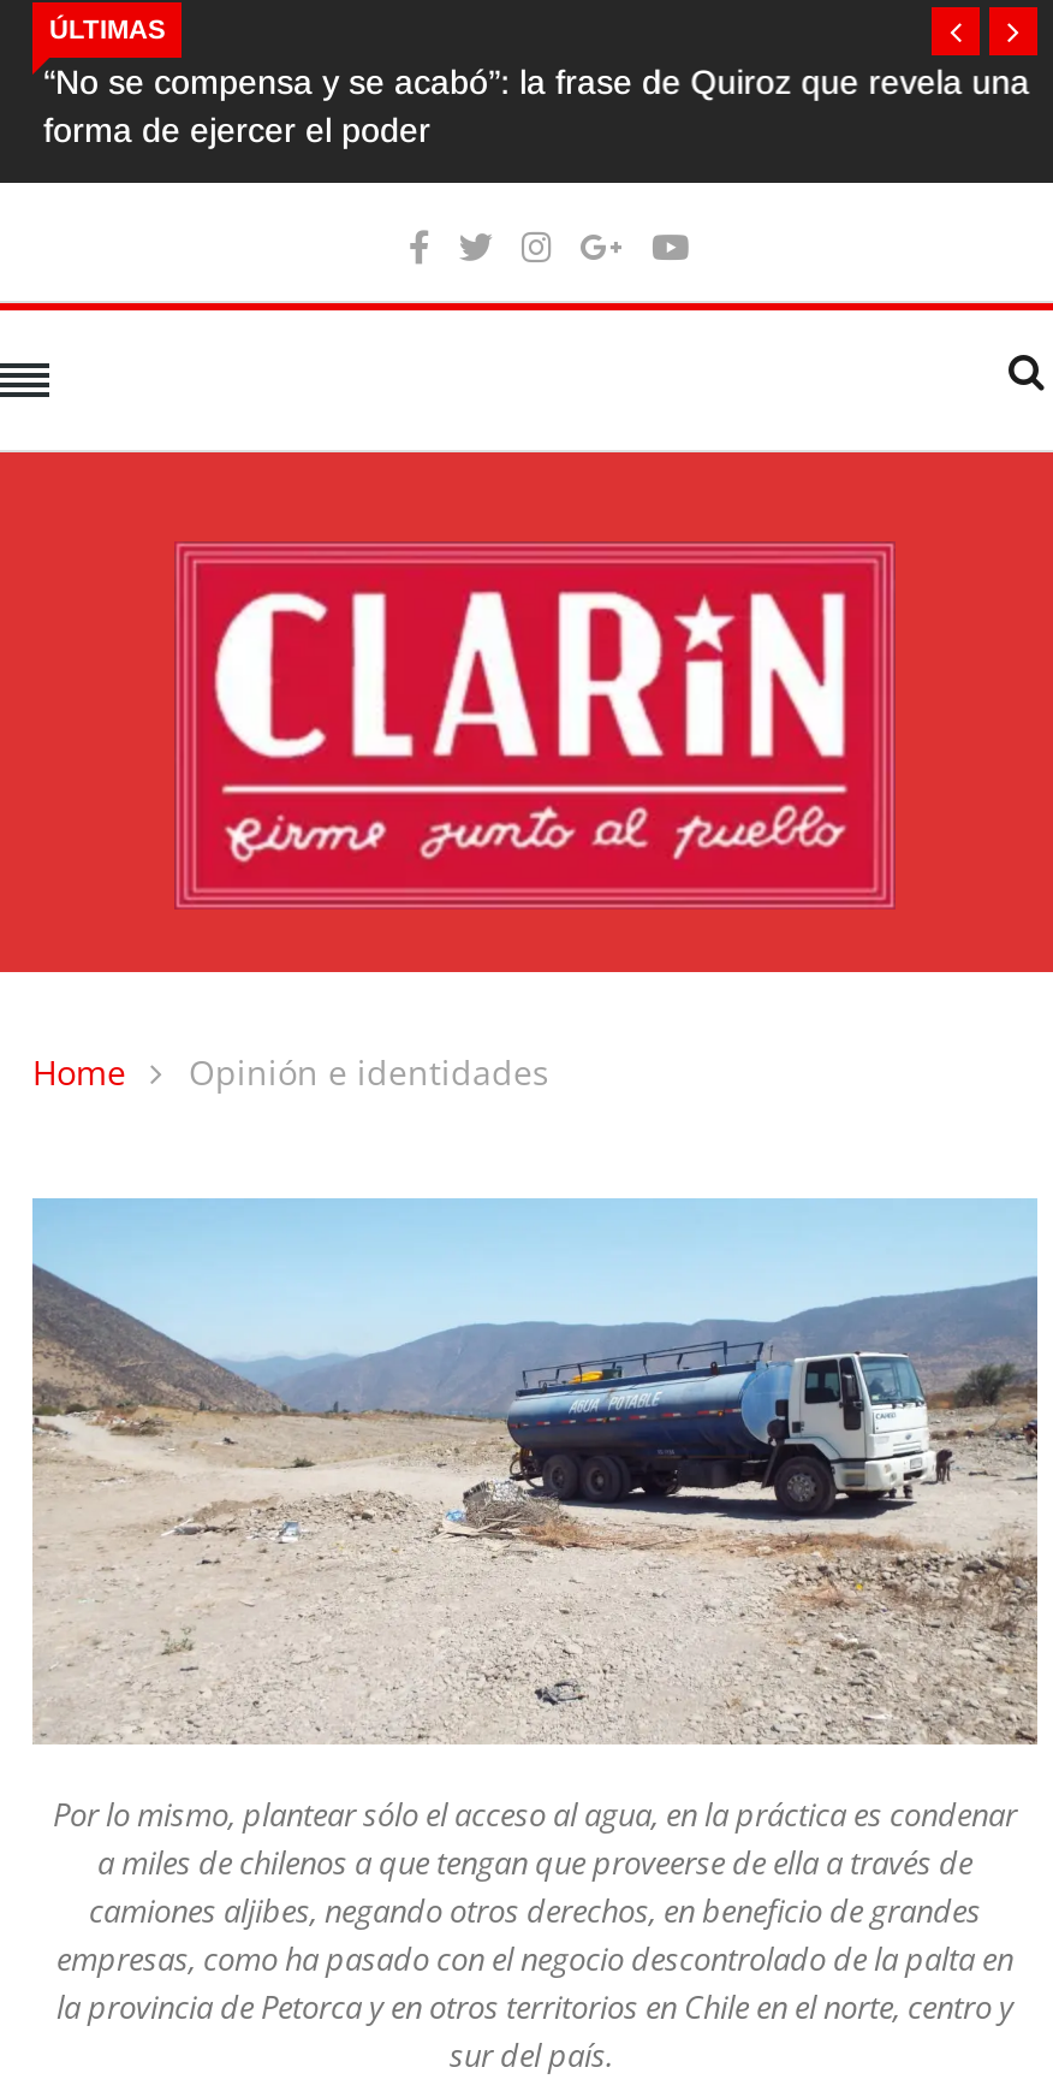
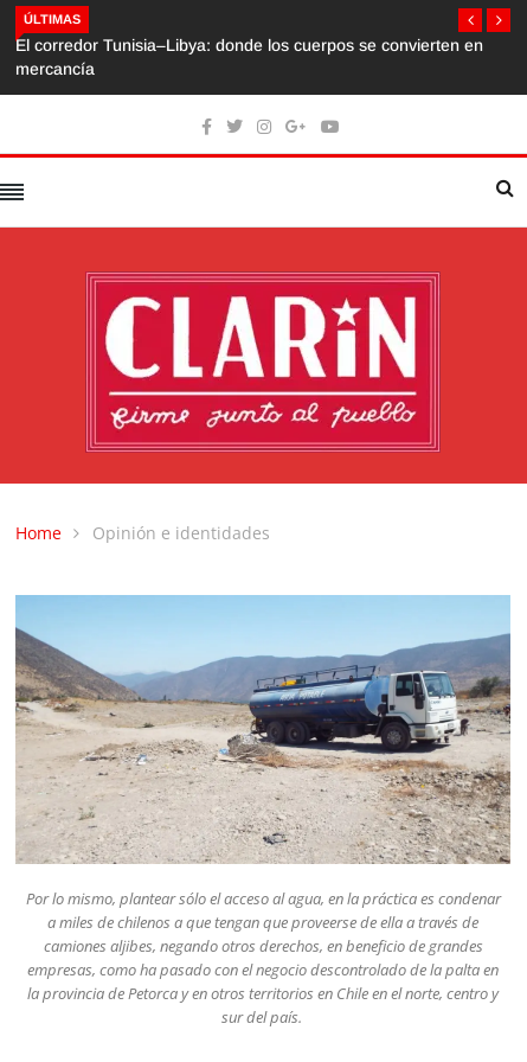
- “No se compensa y se acabó”: la frase de Quiroz que revela una
- forma de ejercer el poder
+ El corredor Tunisia–Libya: donde los cuerpos se convierten en
+ mercancía
